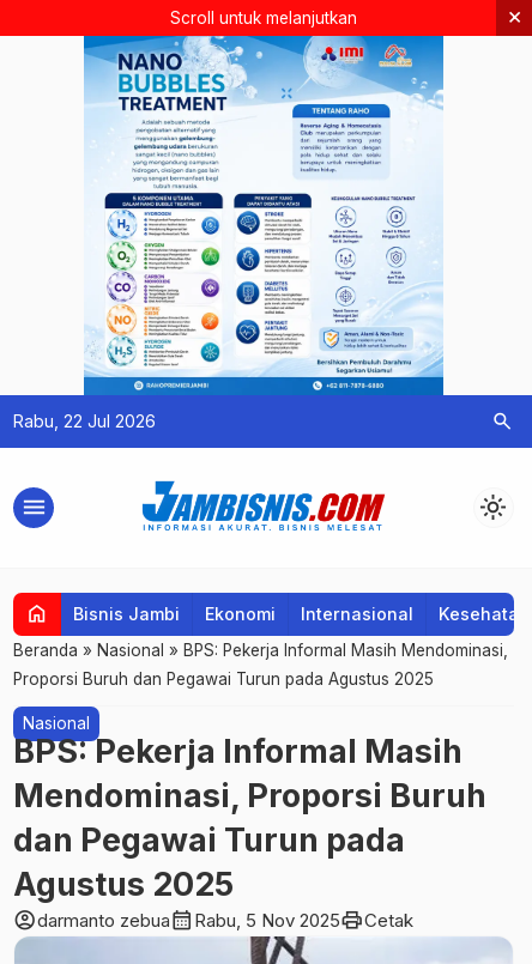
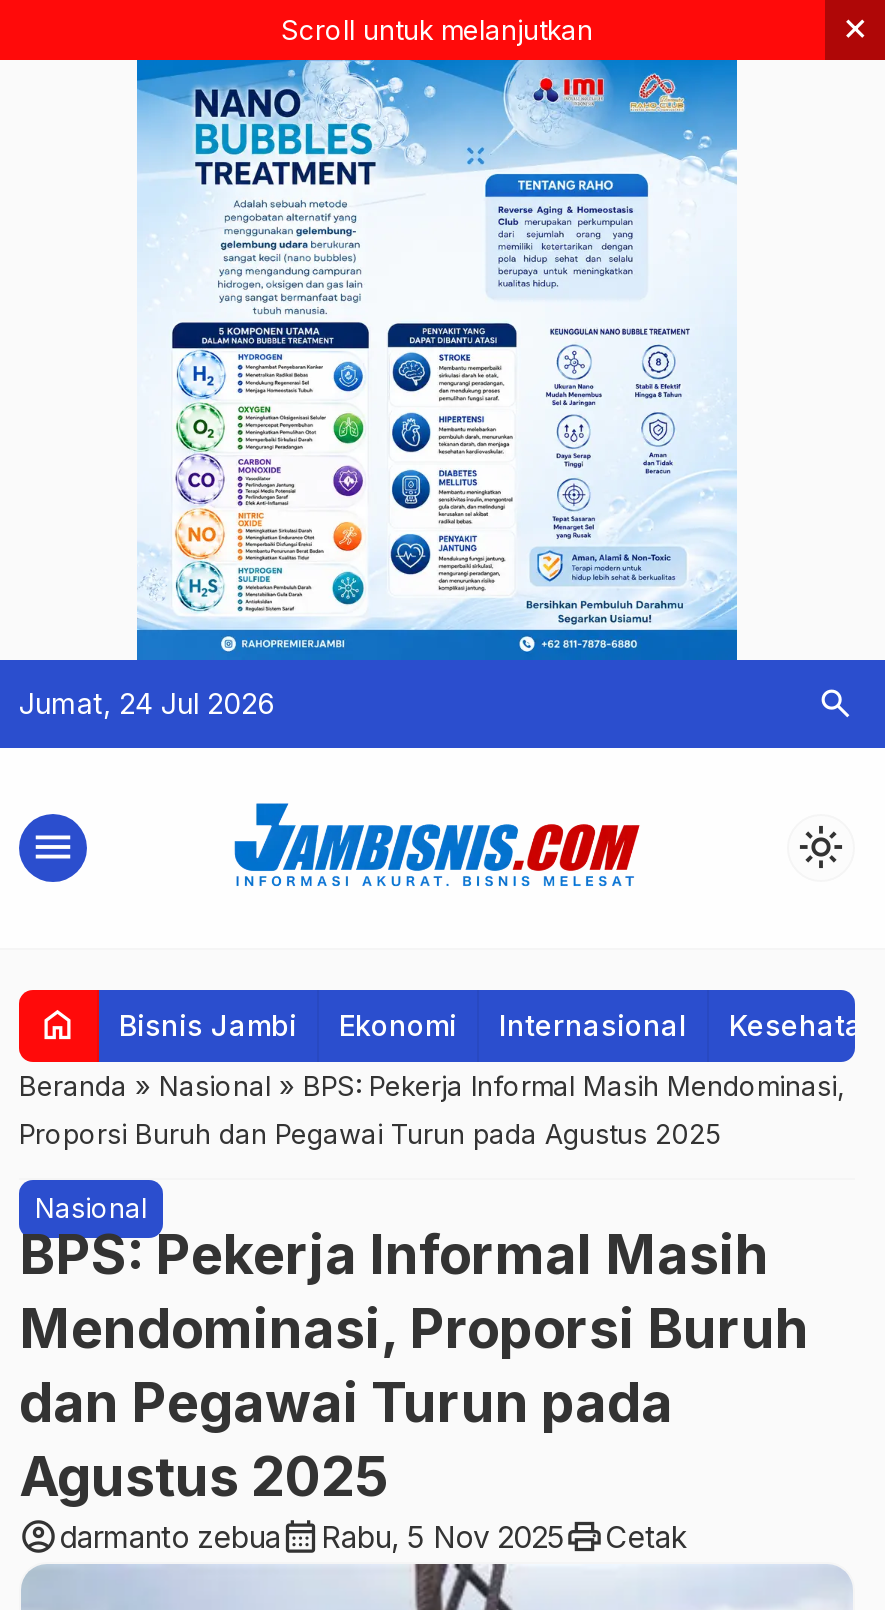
- Rabu, 22 Jul 2026
+ Jumat, 24 Jul 2026
